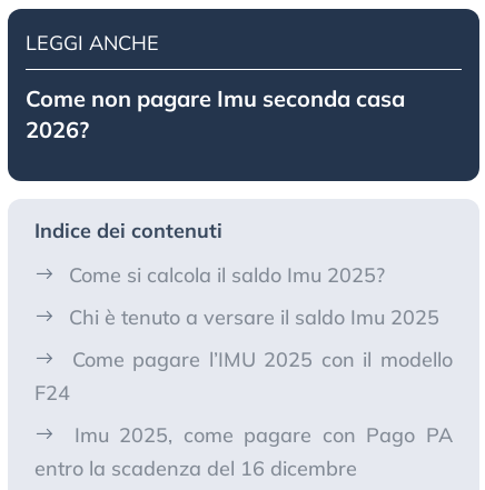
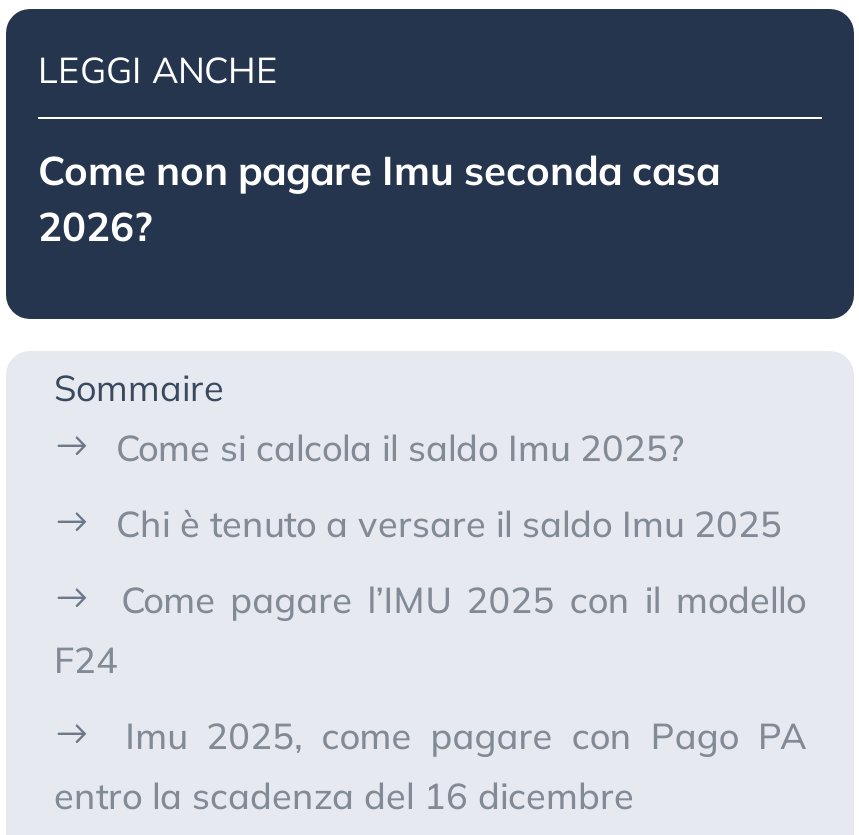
- Indice dei contenuti
+ Sommaire
